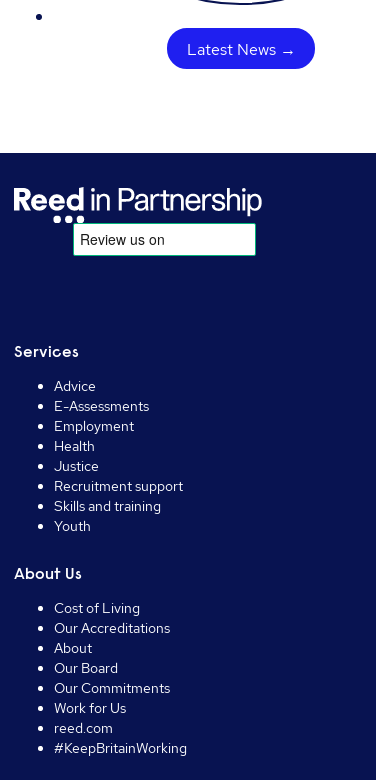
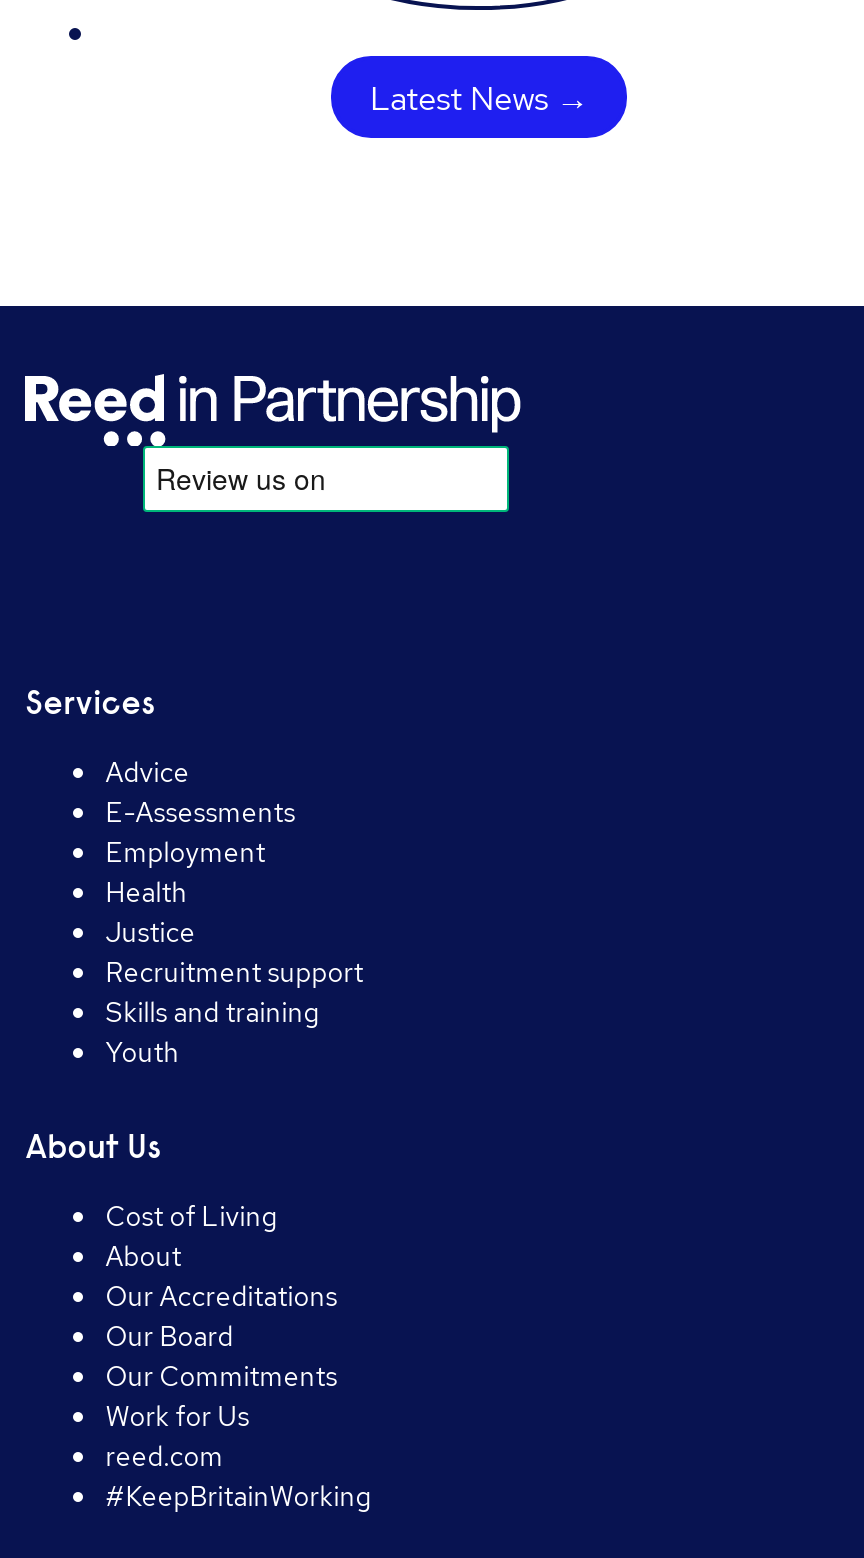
moved down: Our Accreditations

moved up: About
